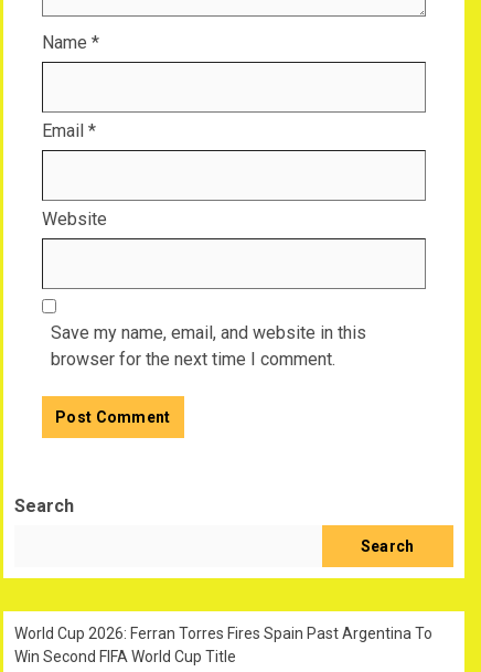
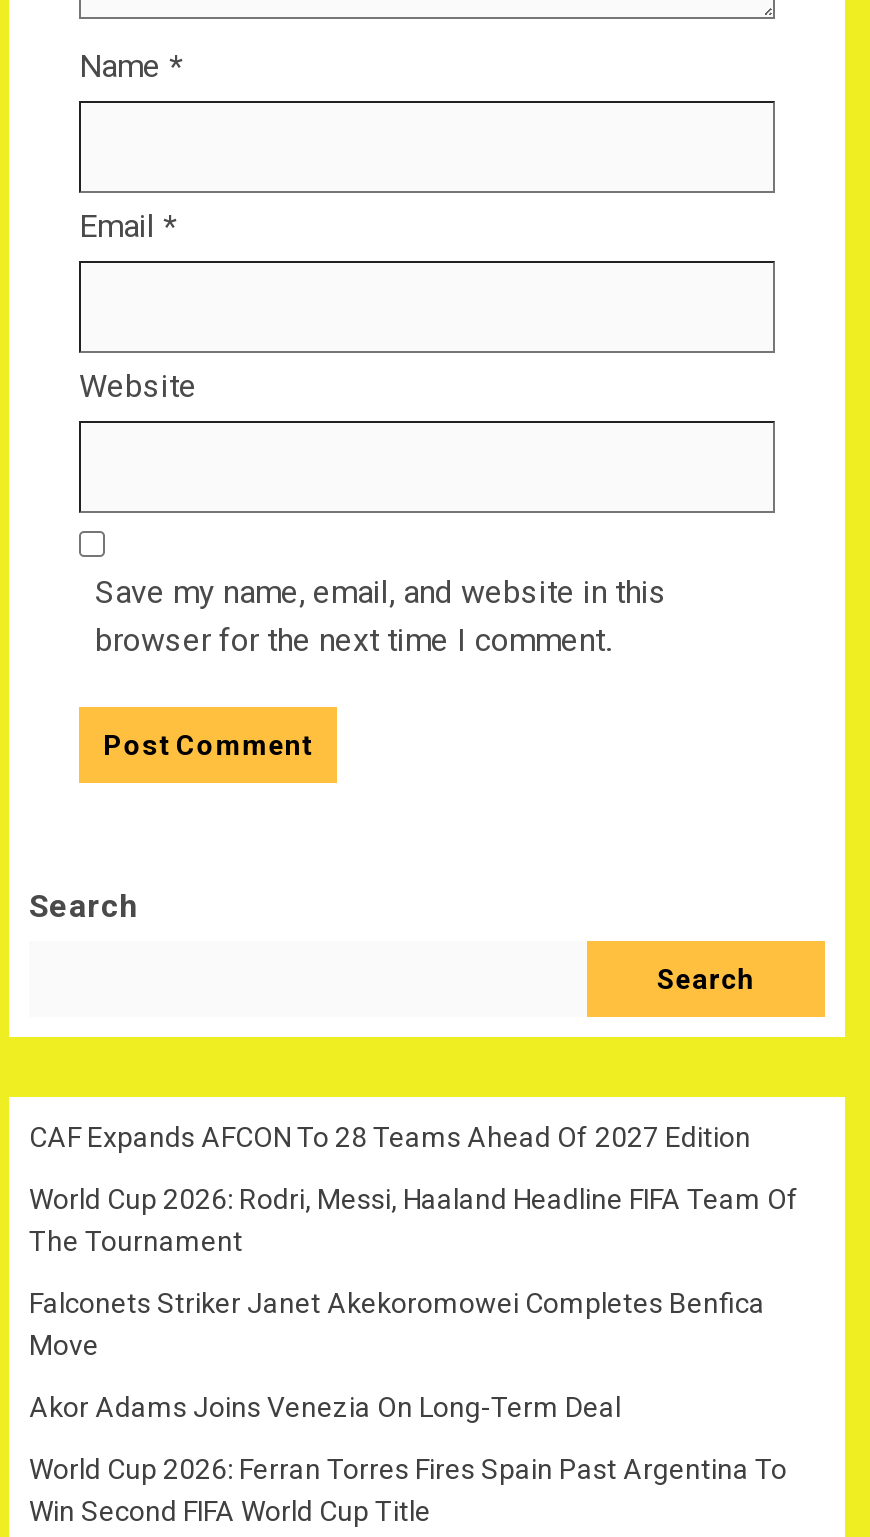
+ CAF Expands AFCON To 28 Teams Ahead Of 2027 Edition
+ World Cup 2026: Rodri, Messi, Haaland Headline FIFA Team Of
+ The Tournament
+ Falconets Striker Janet Akekoromowei Completes Benfica
+ Move
+ Akor Adams Joins Venezia On Long-Term Deal
